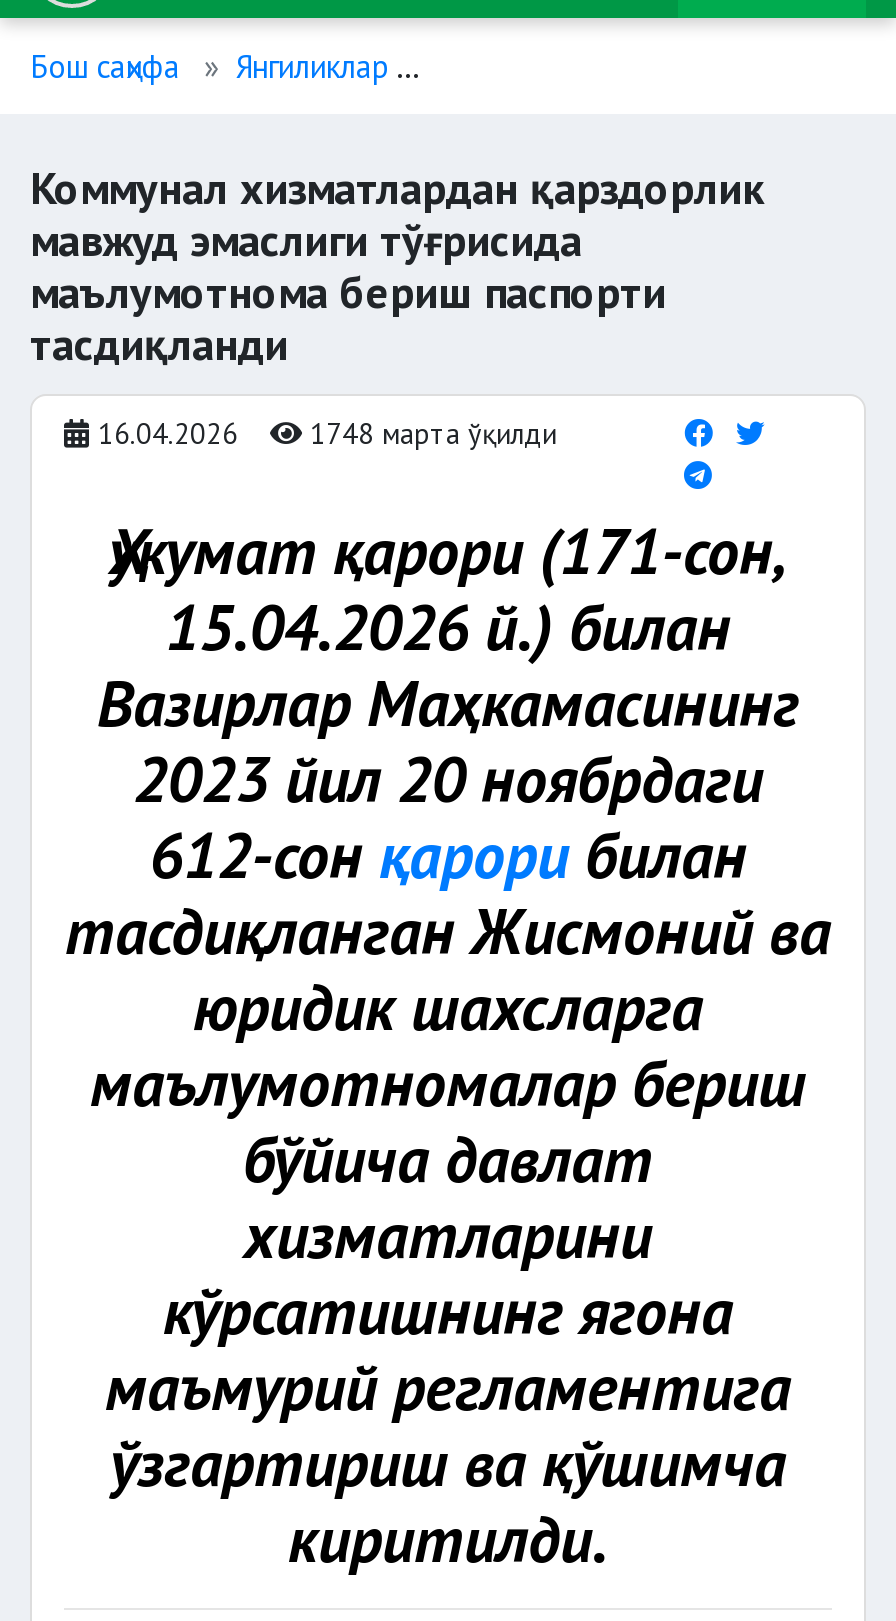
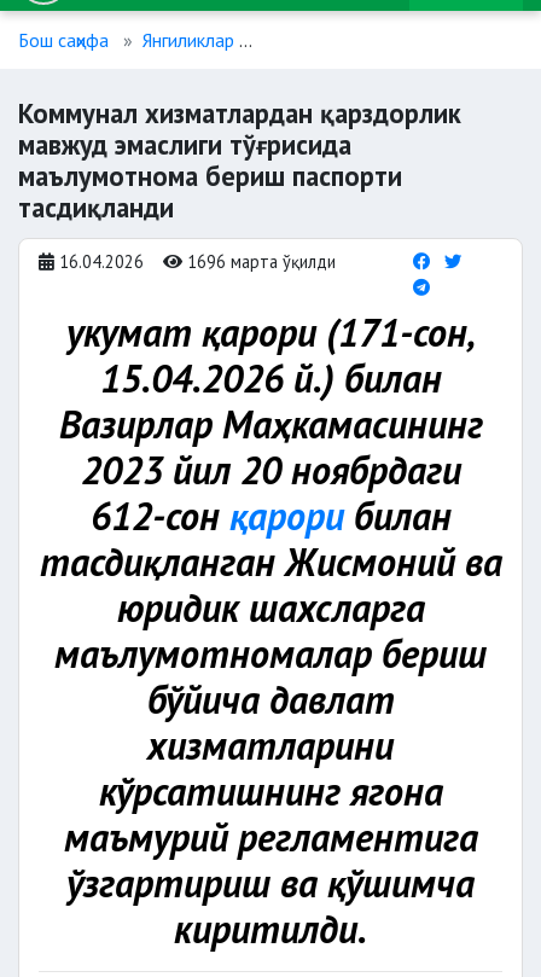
- 16.04.2026 1748 марта ўқилди
+ 16.04.2026 1696 марта ўқилди
